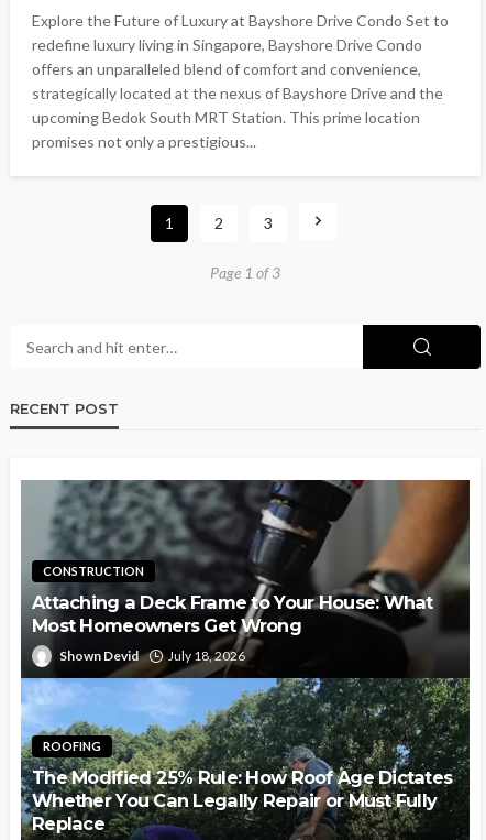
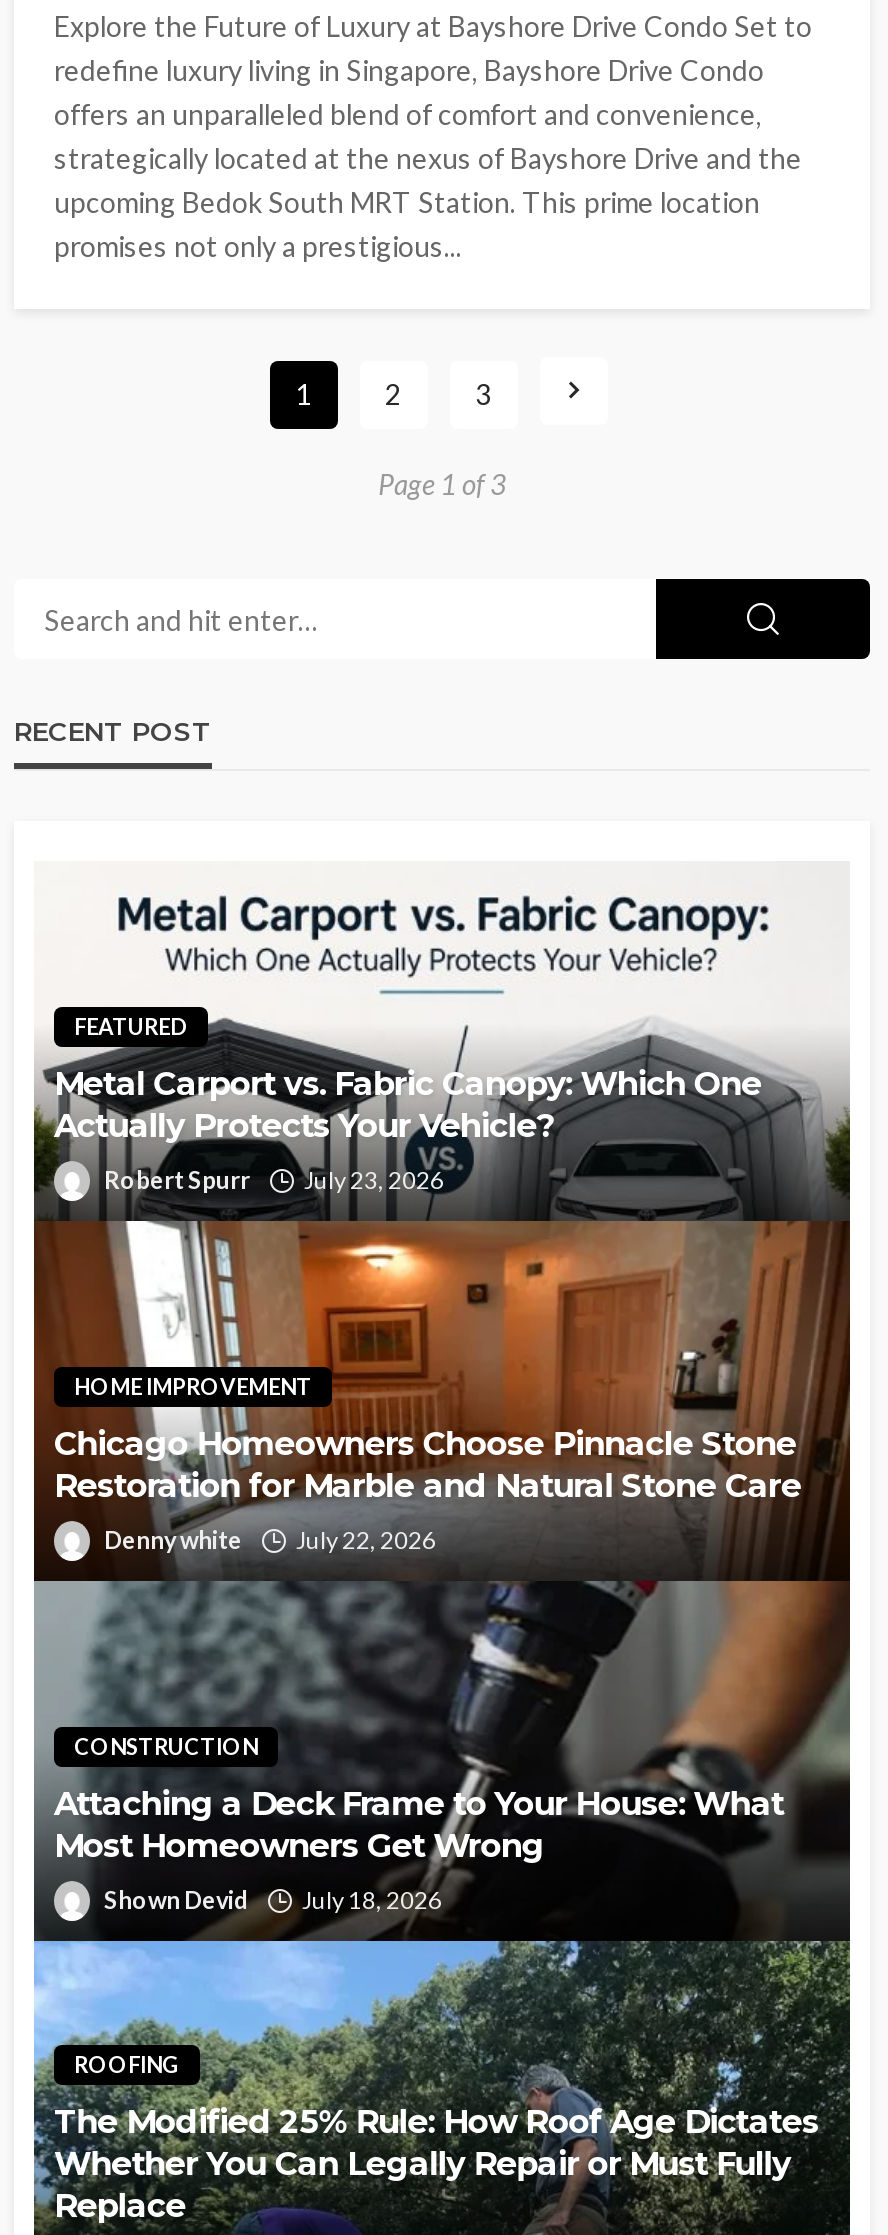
+ [image]
+ HOME IMPROVEMENT
+ Chicago Homeowners Choose Pinnacle Stone
+ Restoration for Marble and Natural Stone Care
+ Denny white
+ July 22, 2026

+ [image]
+ FEATURED
+ Metal Carport vs. Fabric Canopy: Which One
+ Actually Protects Your Vehicle?
+ Robert Spurr
+ July 23, 2026
